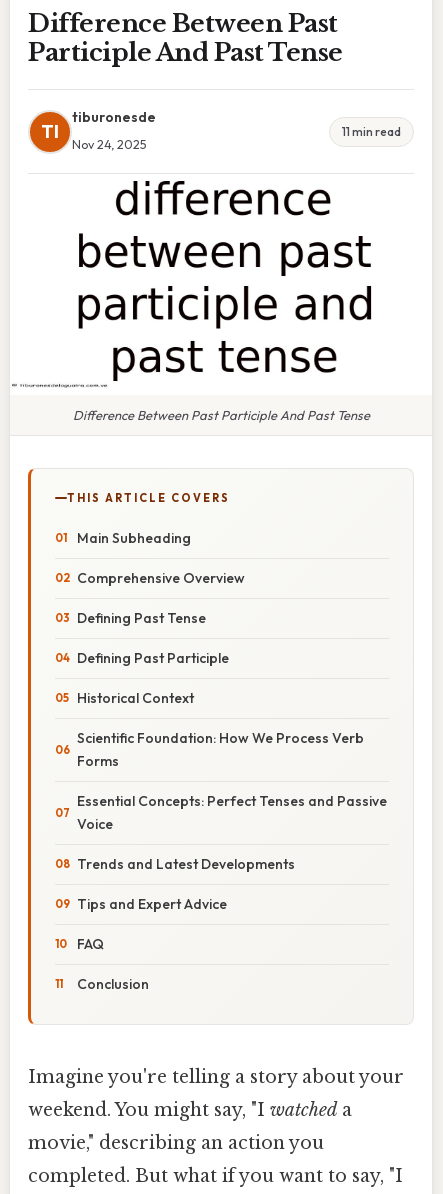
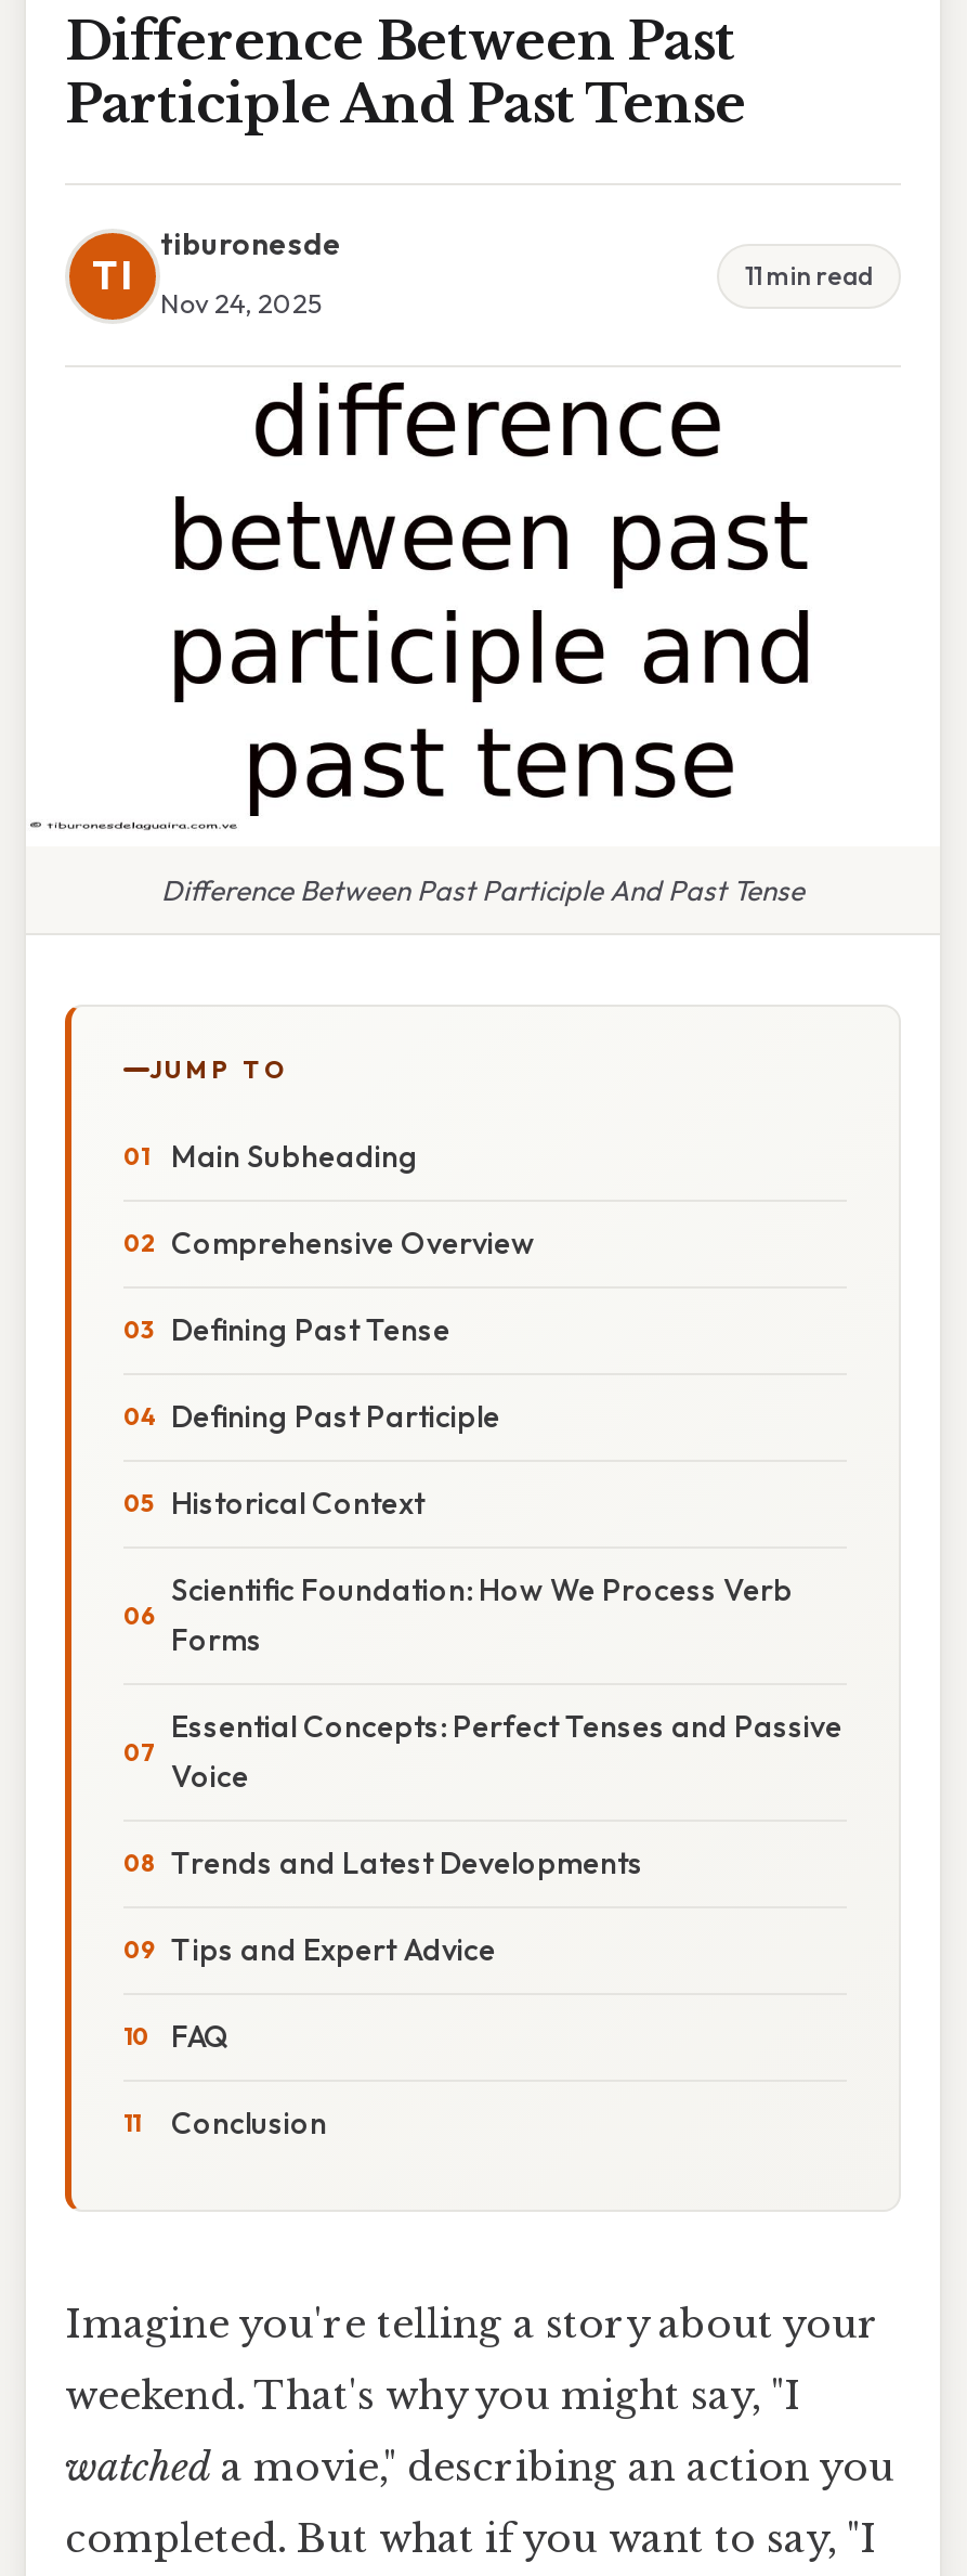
- THIS ARTICLE COVERS
+ JUMP TO

- weekend. You might say, "I watched a
+ weekend. That's why you might say, "I

- movie," describing an action you
+ watched a movie," describing an action you
